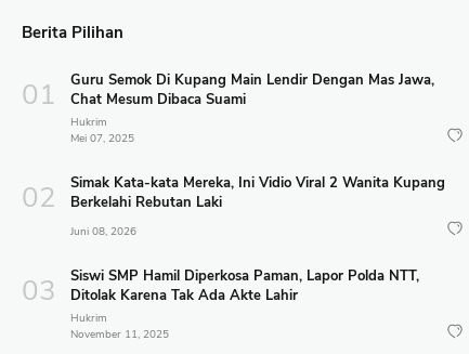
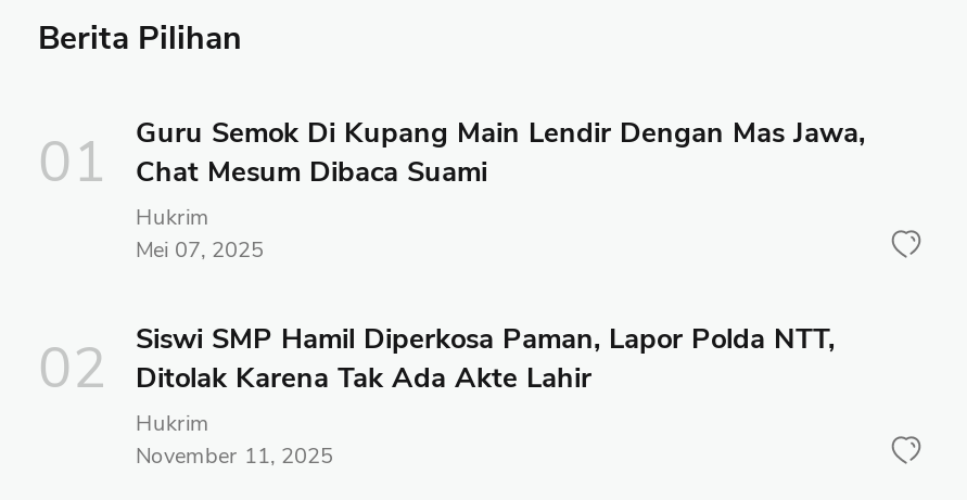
- Simak Kata-kata Mereka, Ini Vidio Viral 2 Wanita Kupang
- Berkelahi Rebutan Laki
- Juni 08, 2026
